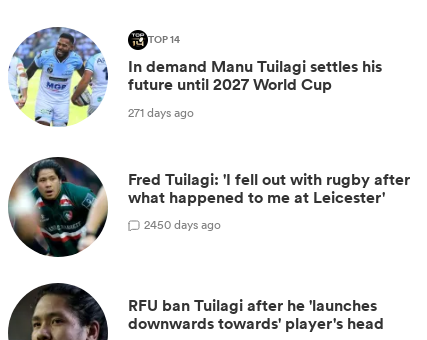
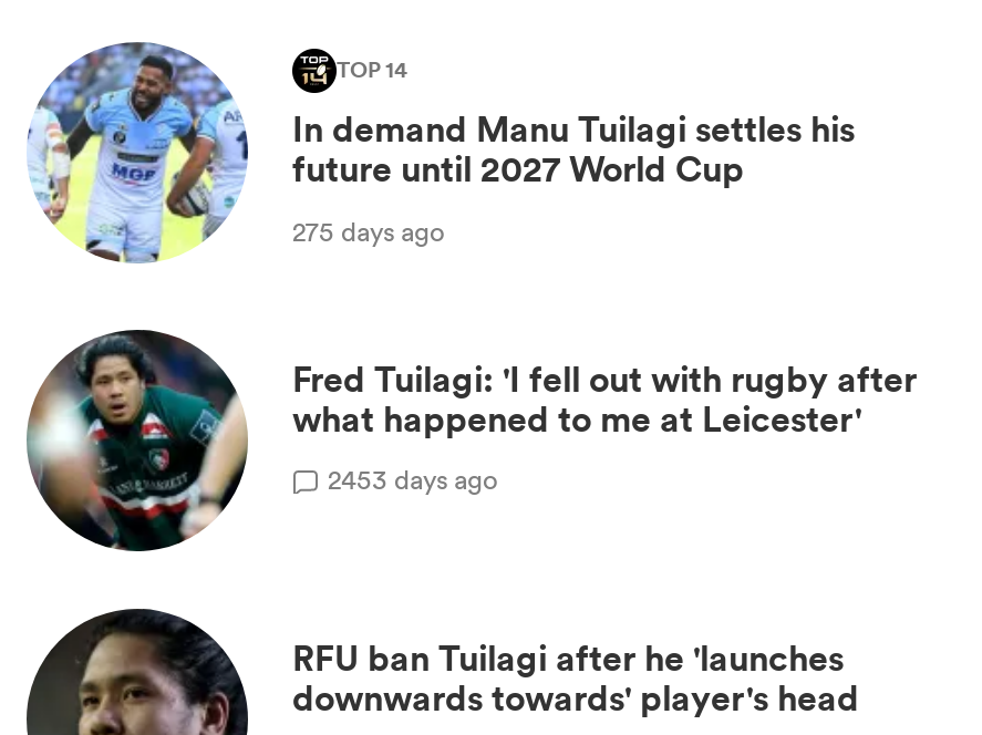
- 271 days ago
+ 275 days ago

- 2450 days ago
+ 2453 days ago
